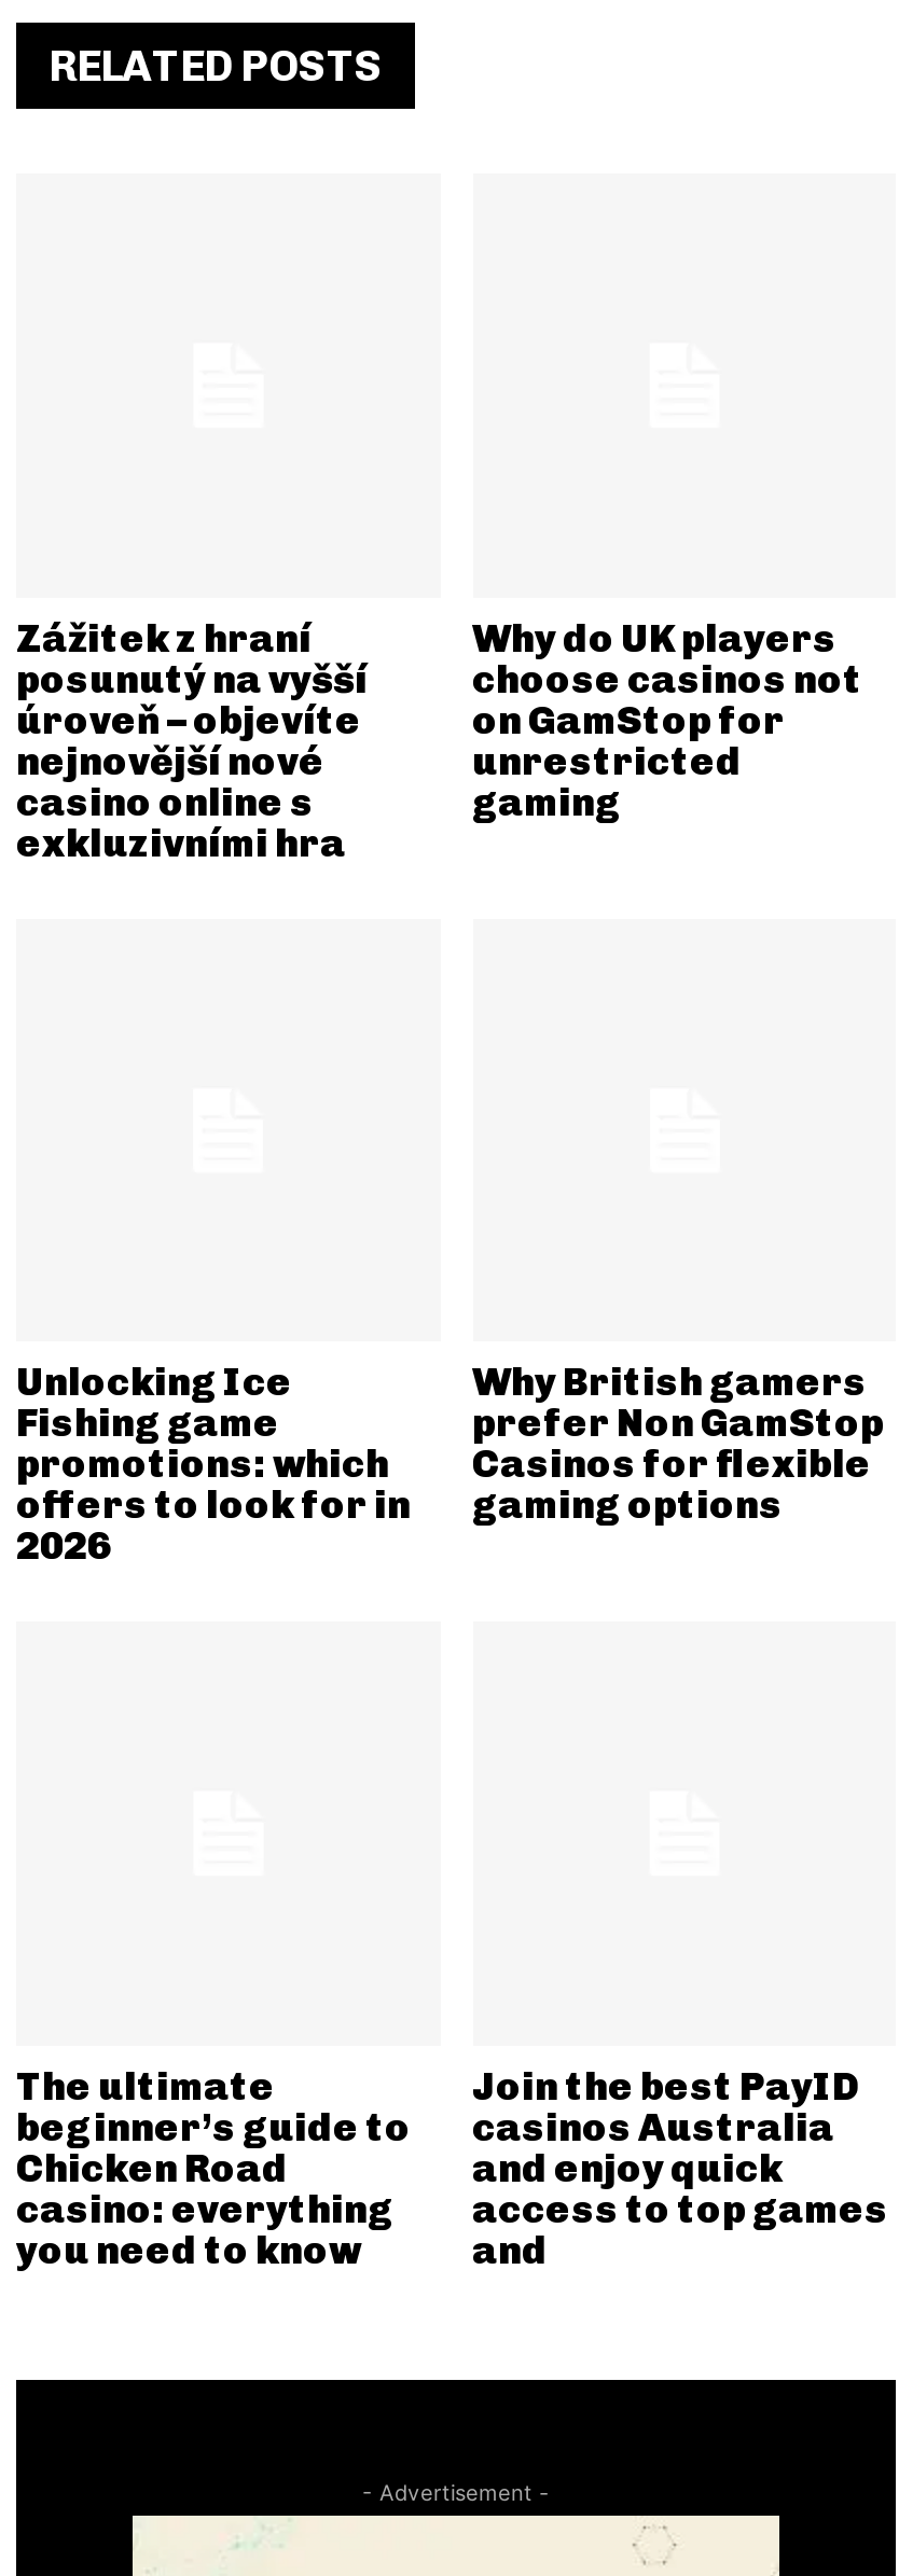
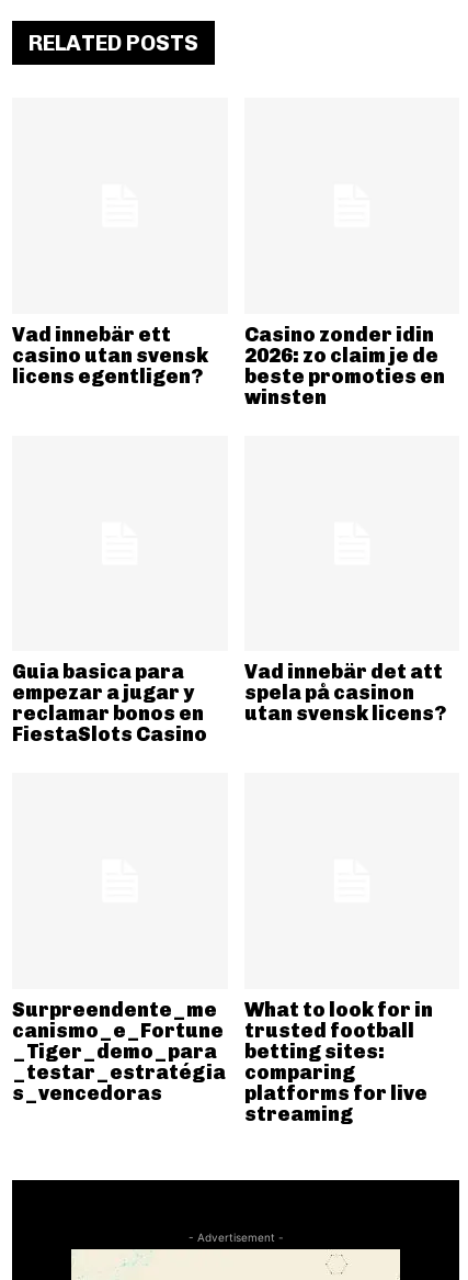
- Zážitek z hraní
- posunutý na vyšší
- úroveň – objevíte
- nejnovější nové
- casino online s
- exkluzivními hra
+ Vad innebär ett
+ casino utan svensk
+ licens egentligen?

- Why do UK players
- choose casinos not
- on GamStop for
- unrestricted
- gaming
+ Casino zonder idin
+ 2026: zo claim je de
+ beste promoties en
+ winsten

- Unlocking Ice
- Fishing game
- promotions: which
- offers to look for in
- 2026
+ Guia basica para
+ empezar a jugar y
+ reclamar bonos en
+ FiestaSlots Casino

- Why British gamers
- prefer Non GamStop
- Casinos for flexible
- gaming options
+ Vad innebär det att
+ spela på casinon
+ utan svensk licens?

- The ultimate
- beginner’s guide to
- Chicken Road
- casino: everything
- you need to know
+ Surpreendente_me
+ canismo_e_Fortune
+ _Tiger_demo_para
+ _testar_estratégia
+ s_vencedoras

- Join the best PayID
- casinos Australia
- and enjoy quick
- access to top games
- and
+ What to look for in
+ trusted football
+ betting sites:
+ comparing
+ platforms for live
+ streaming
